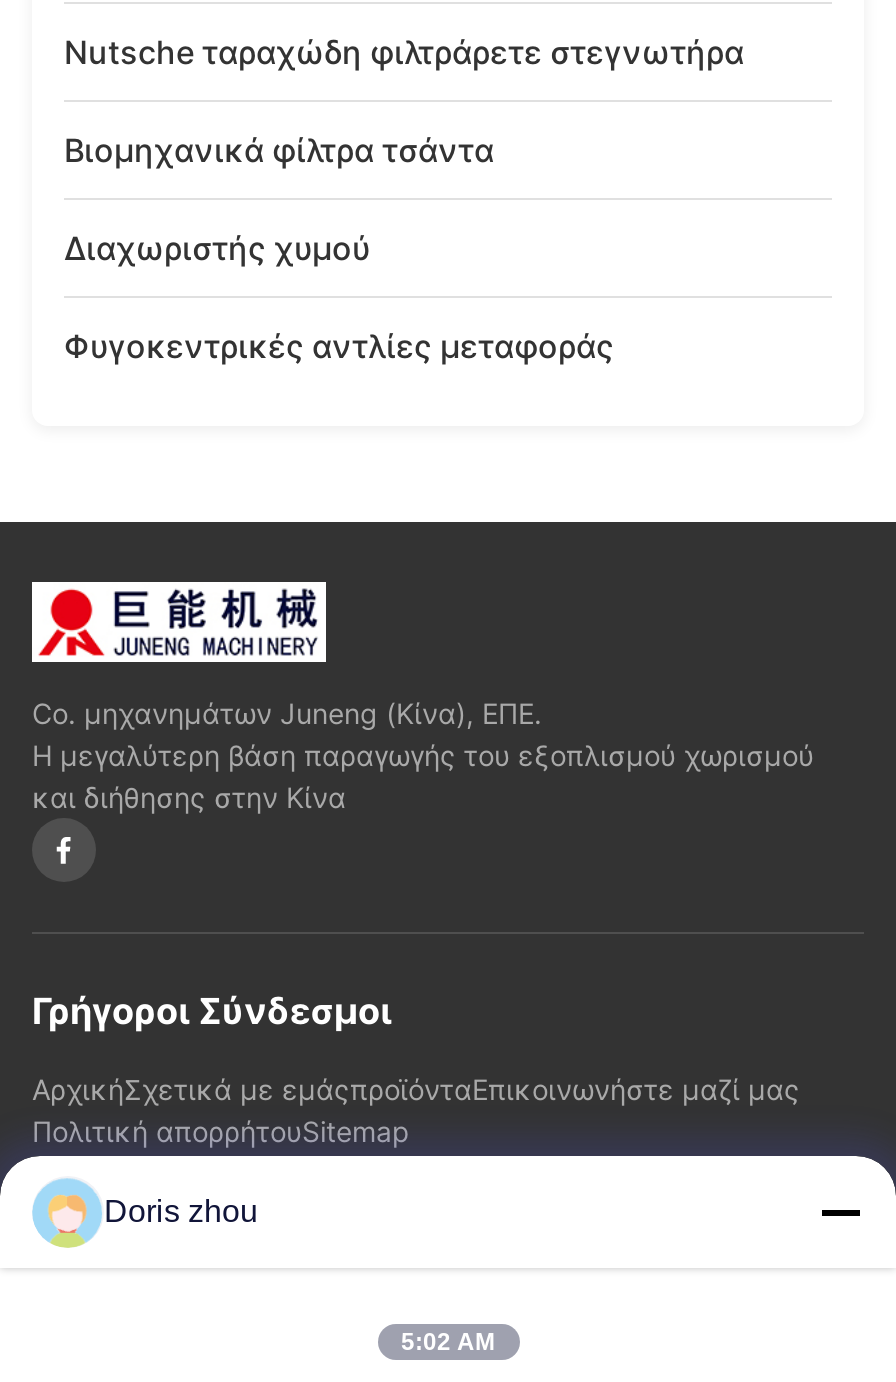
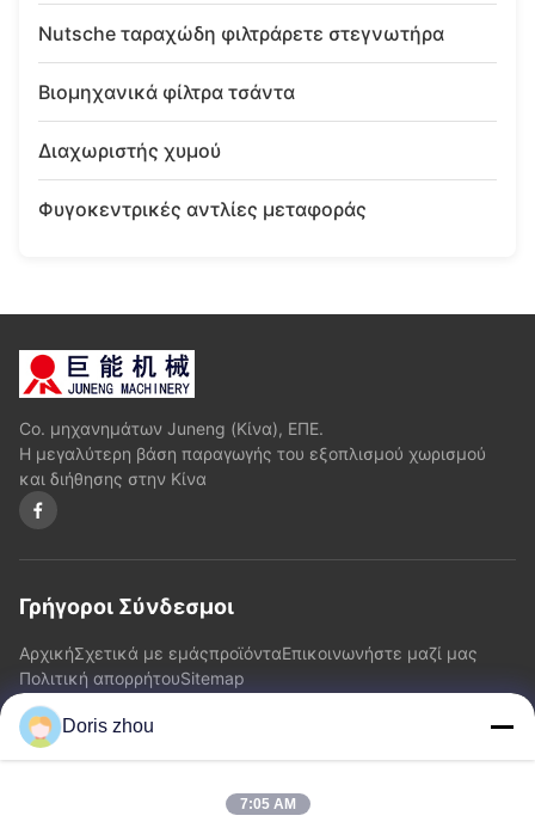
- 5:02 AM
+ 7:05 AM
